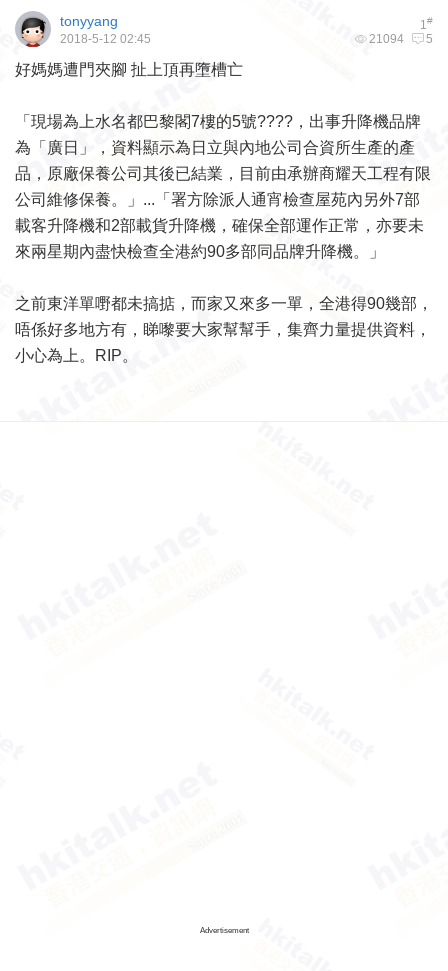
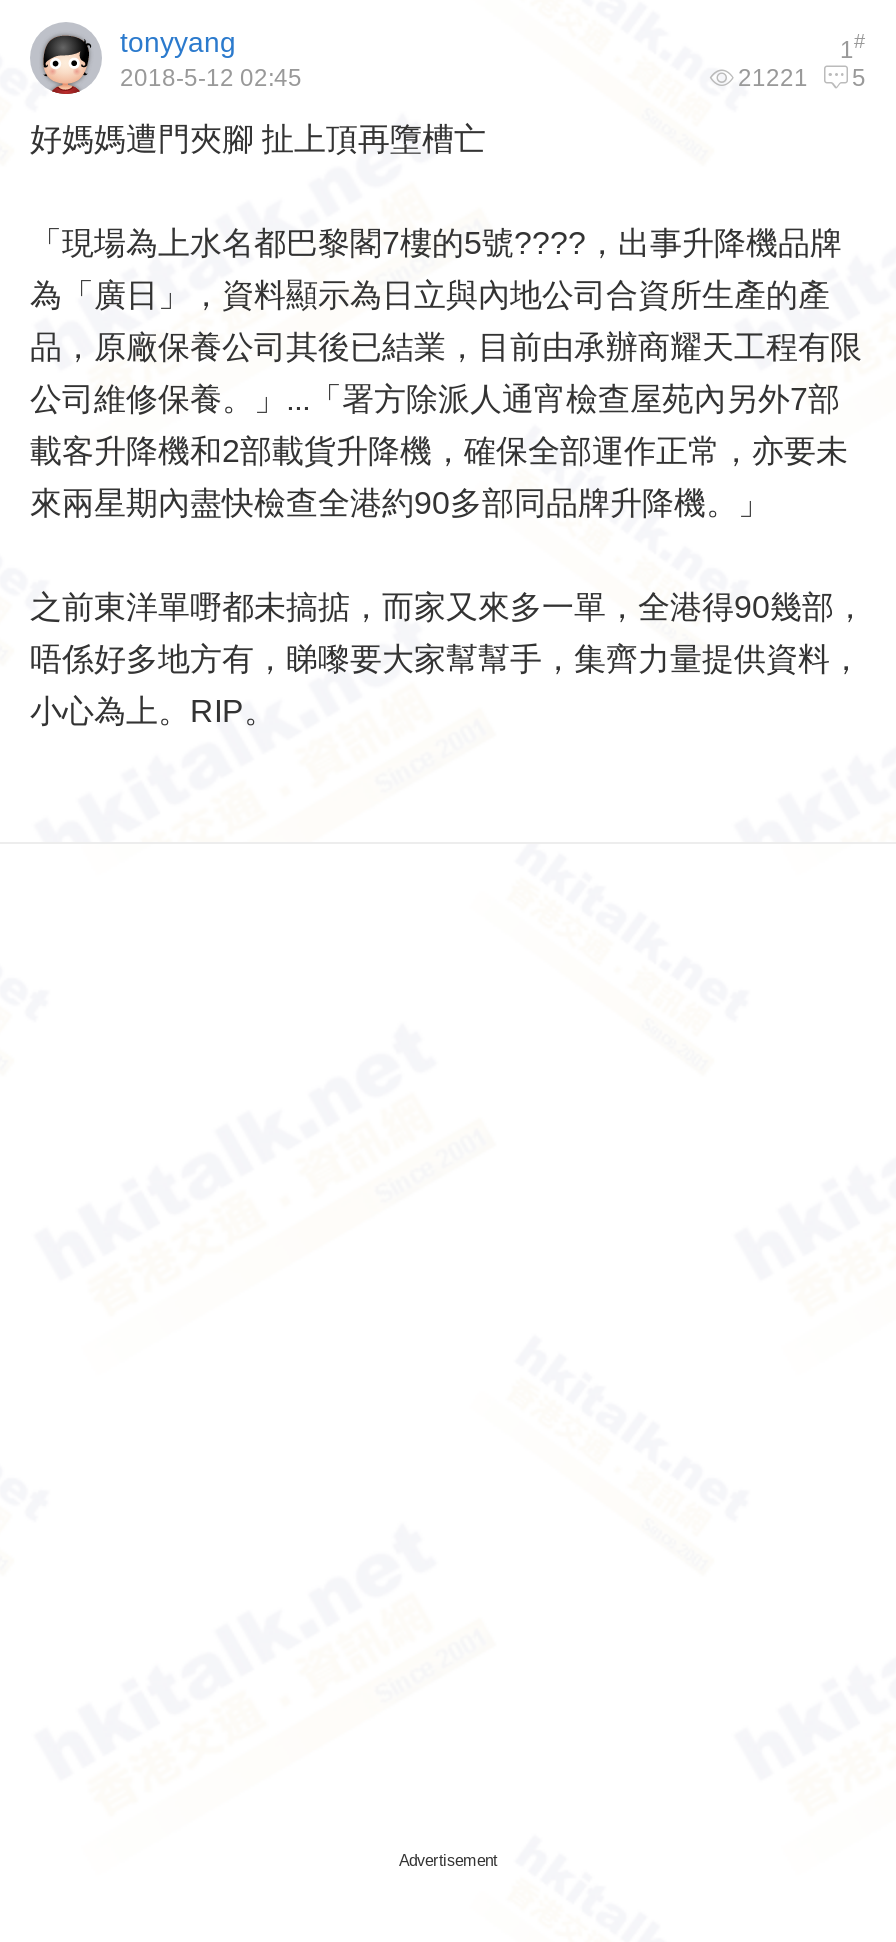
- 21094 5
+ 21221 5
